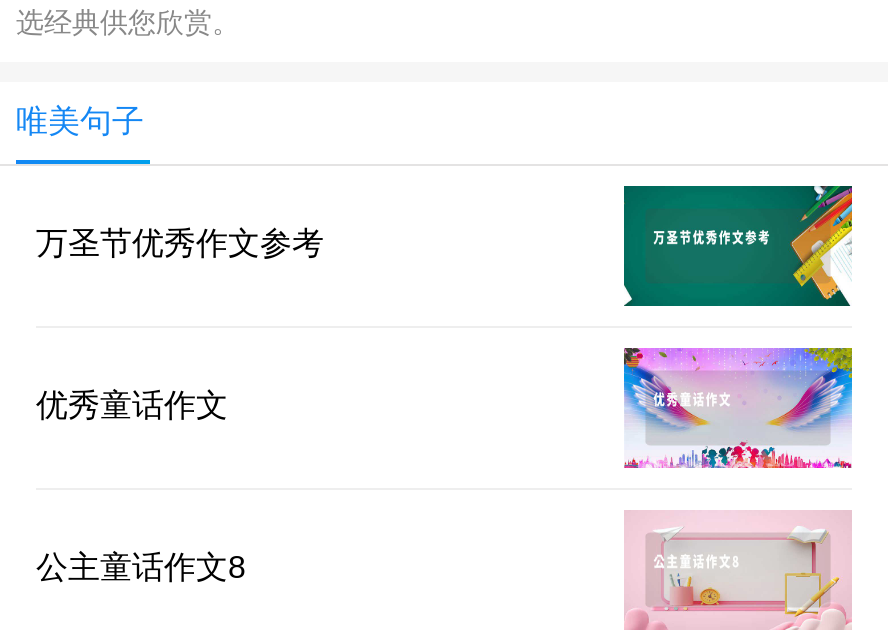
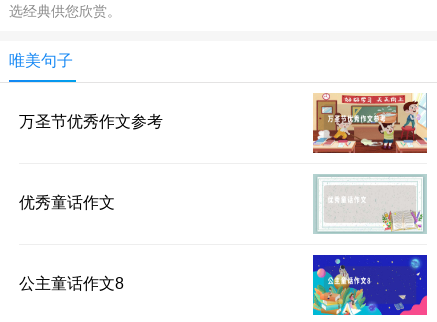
- [image]
+ [image]

- [image]
+ [image]

- [image]
+ [image]
